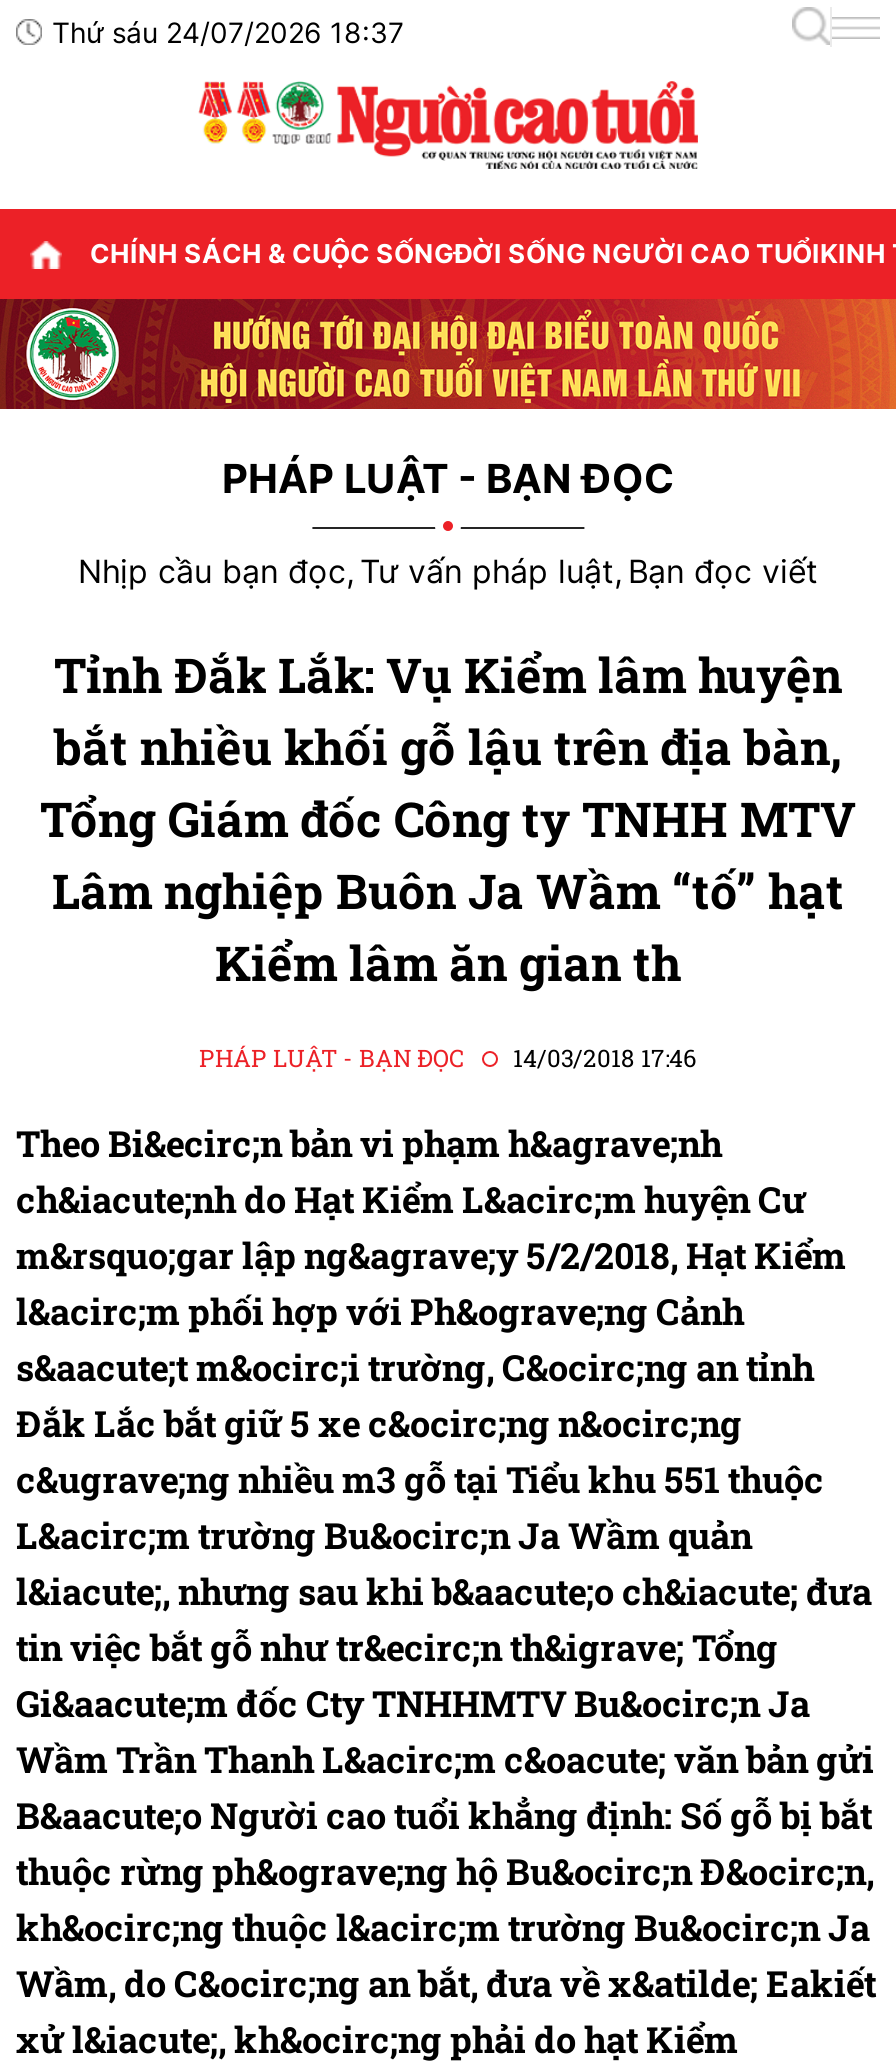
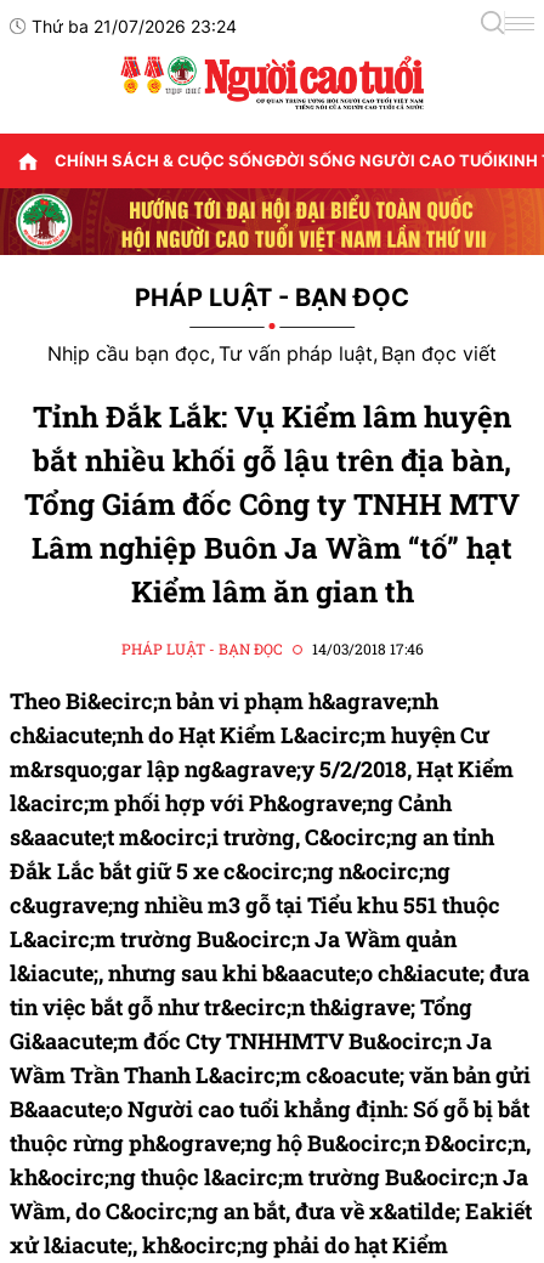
- Thứ sáu 24/07/2026 18:37
+ Thứ ba 21/07/2026 23:24
